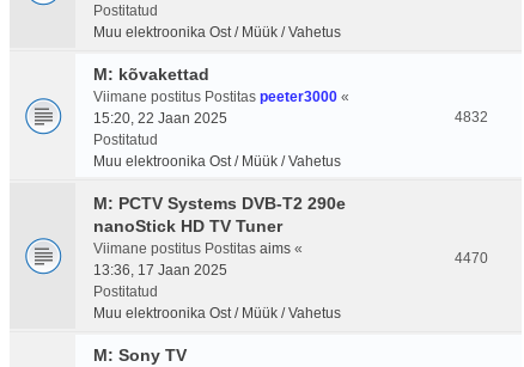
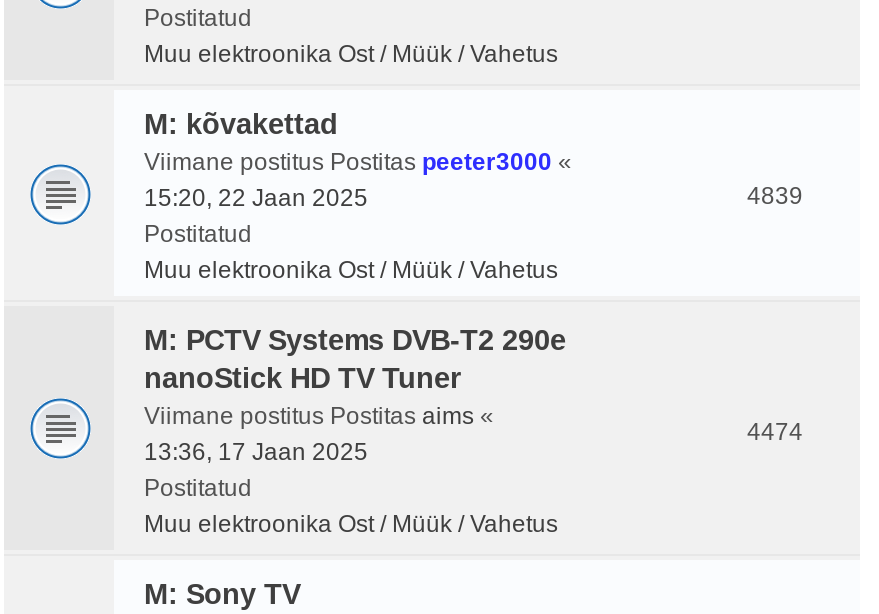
- 4832
+ 4839

- 4470
+ 4474
